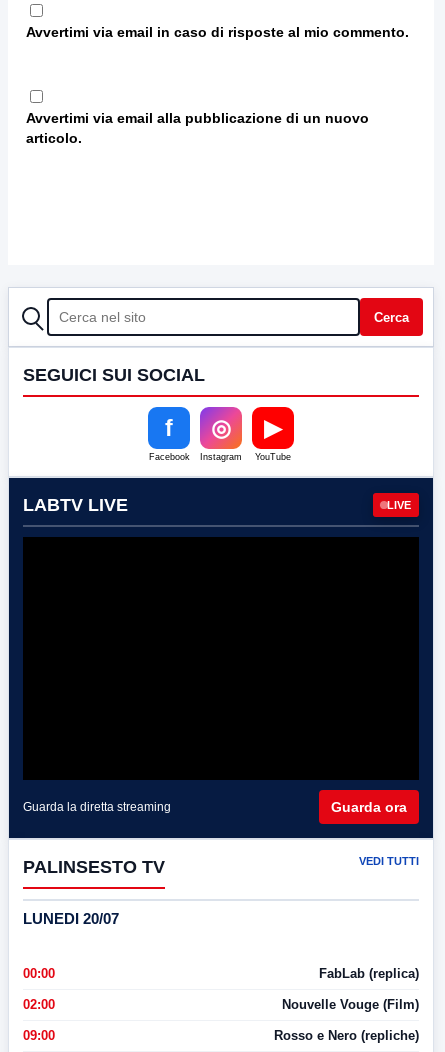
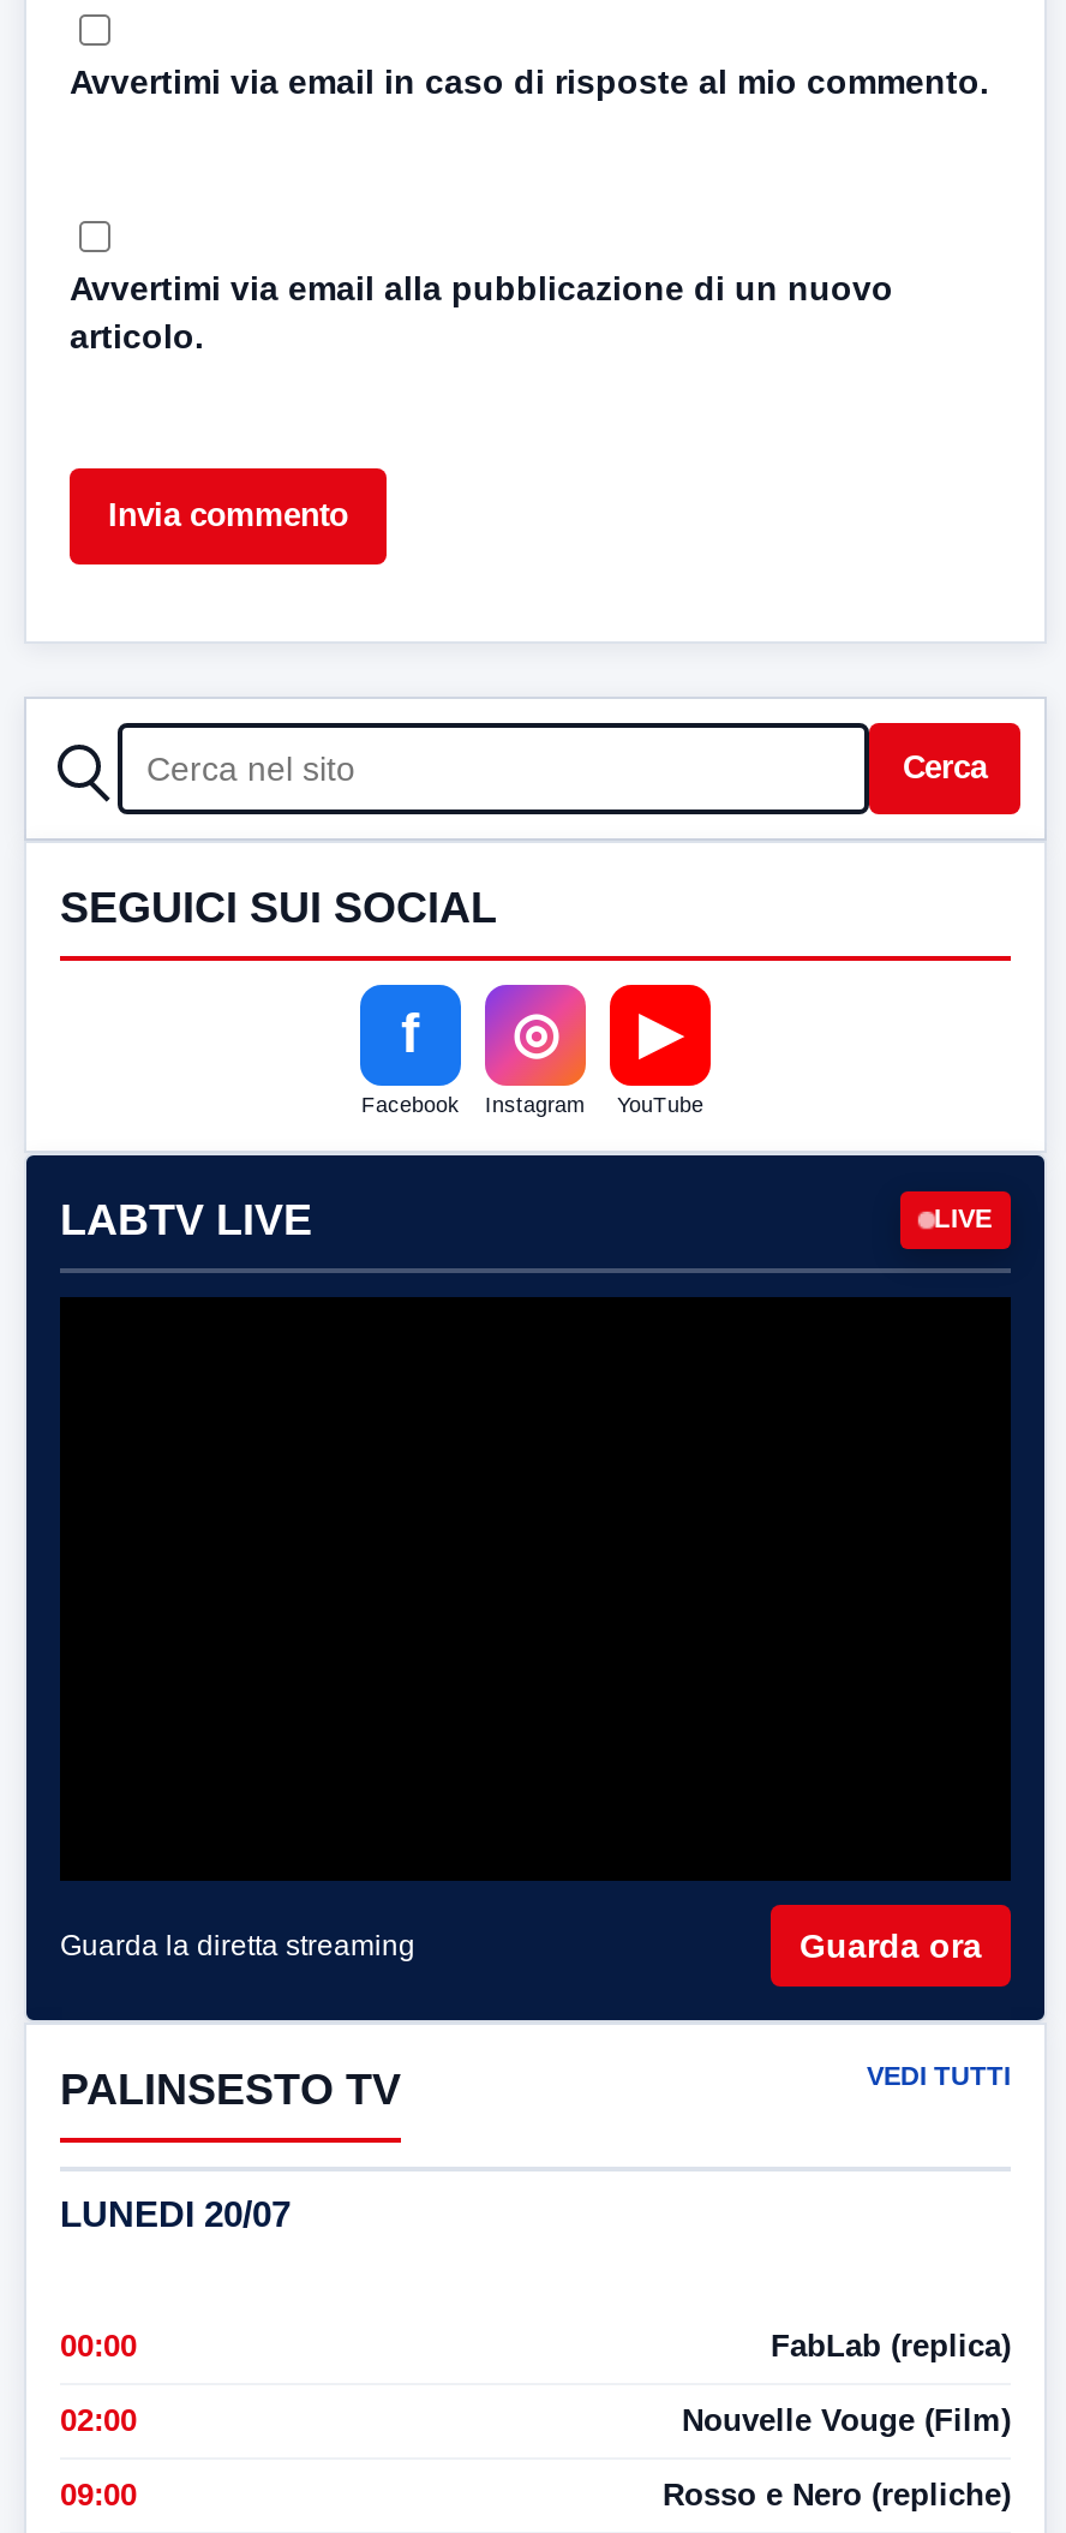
+ [image]
